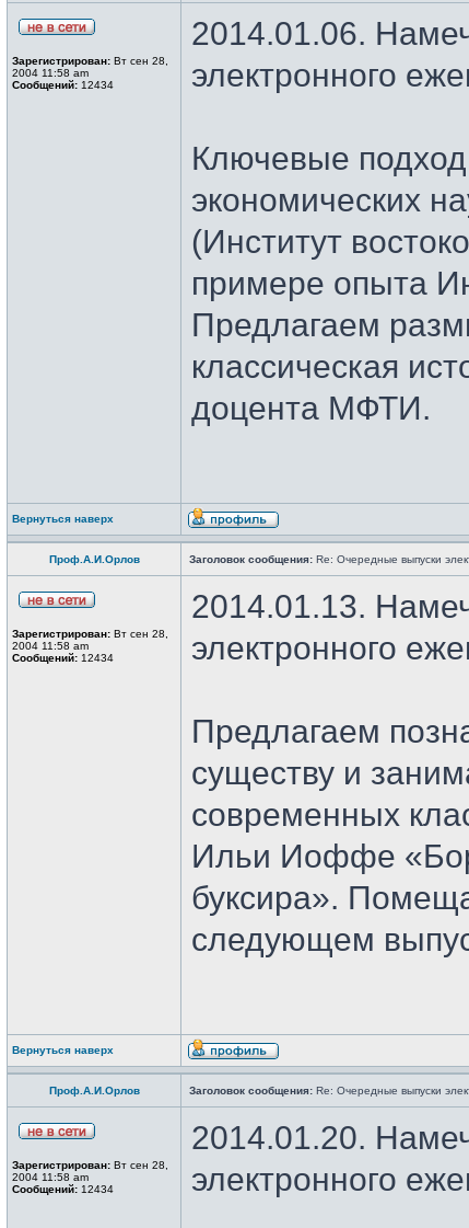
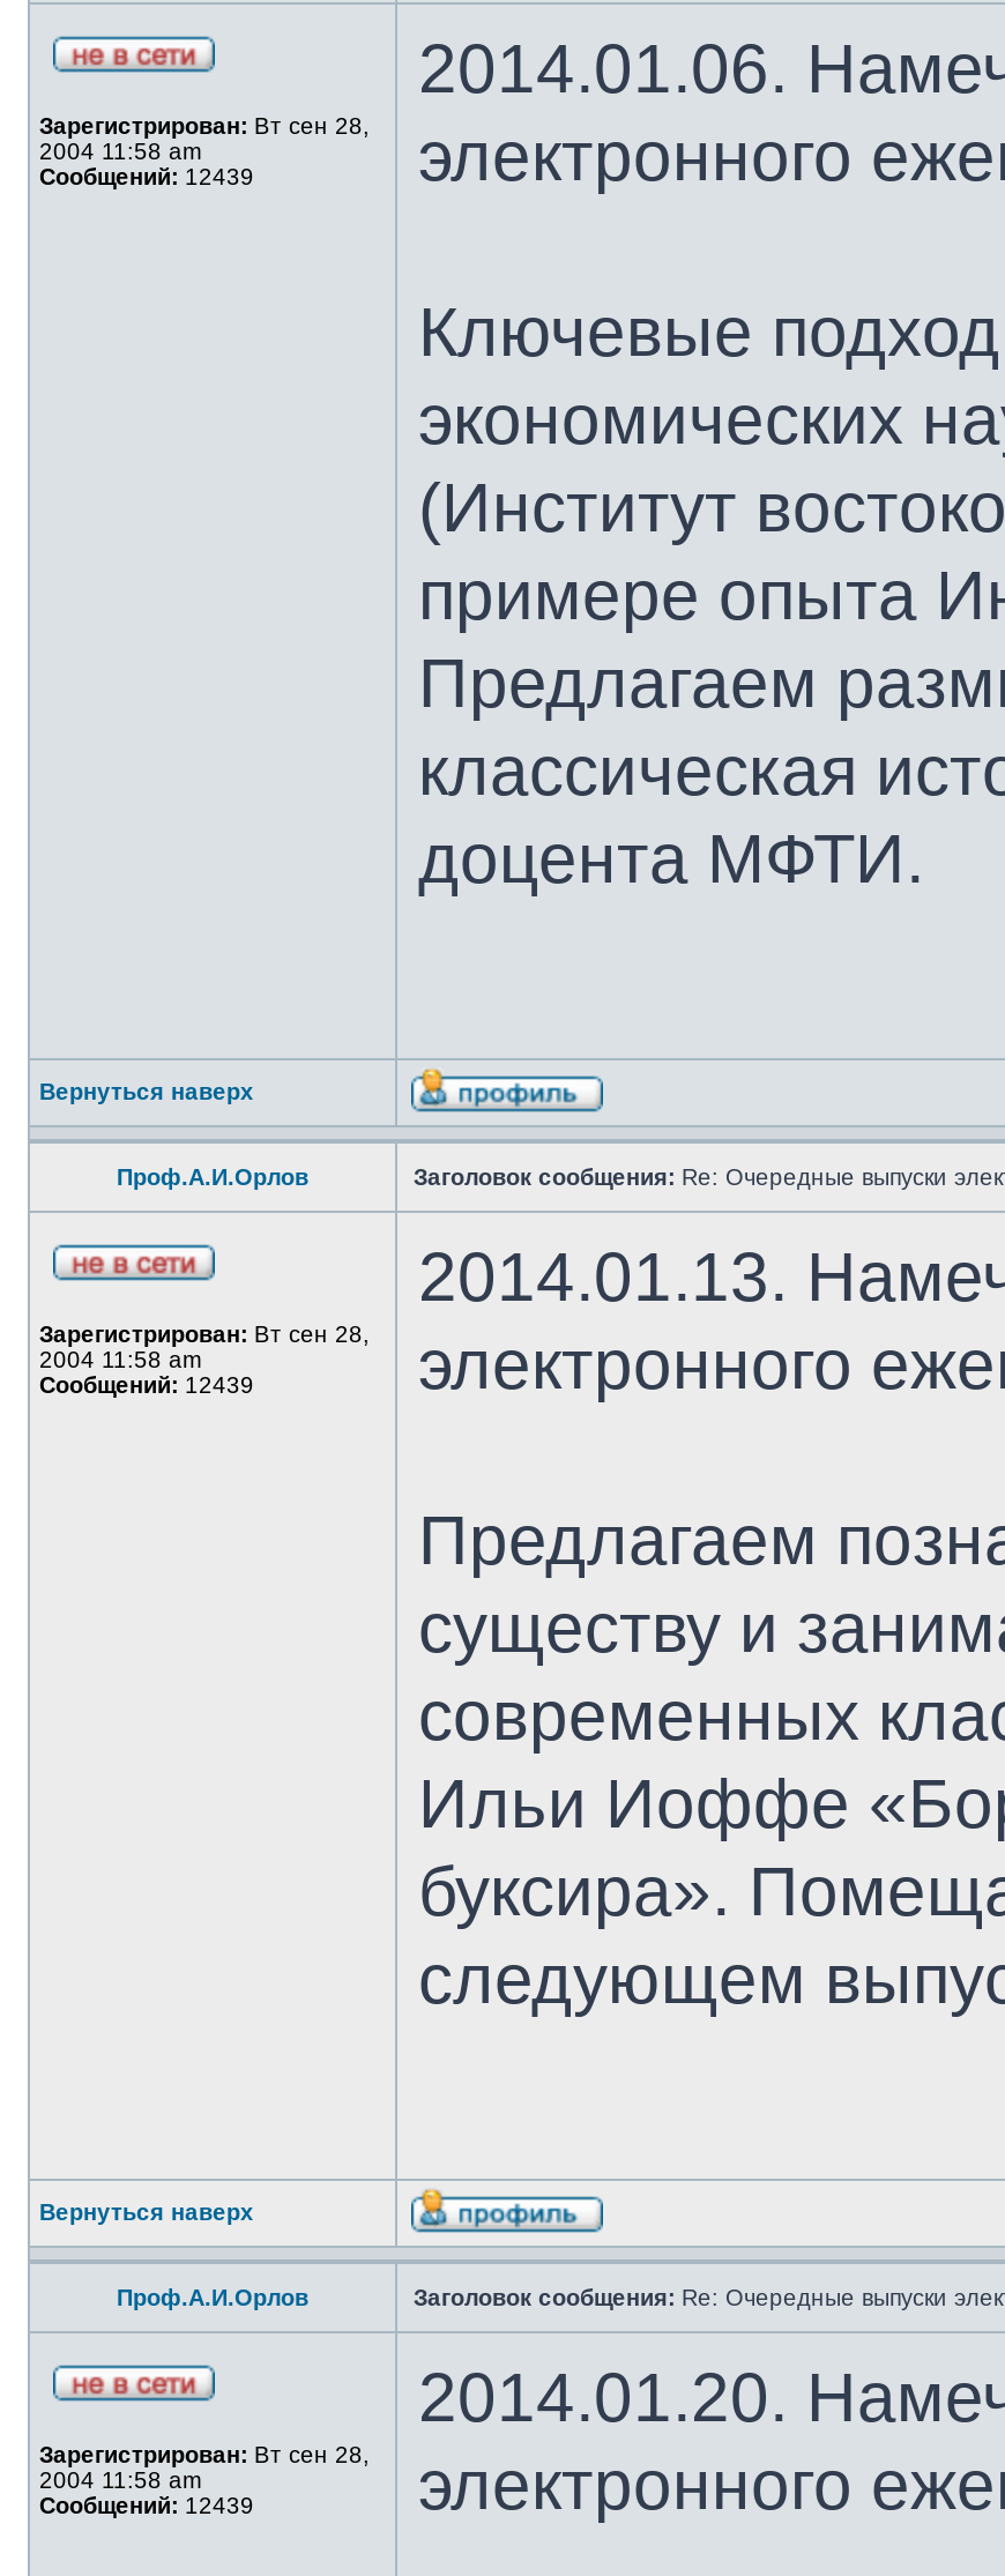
- Сообщений: 12434
+ Сообщений: 12439

- Сообщений: 12434
+ Сообщений: 12439

- Сообщений: 12434
+ Сообщений: 12439
